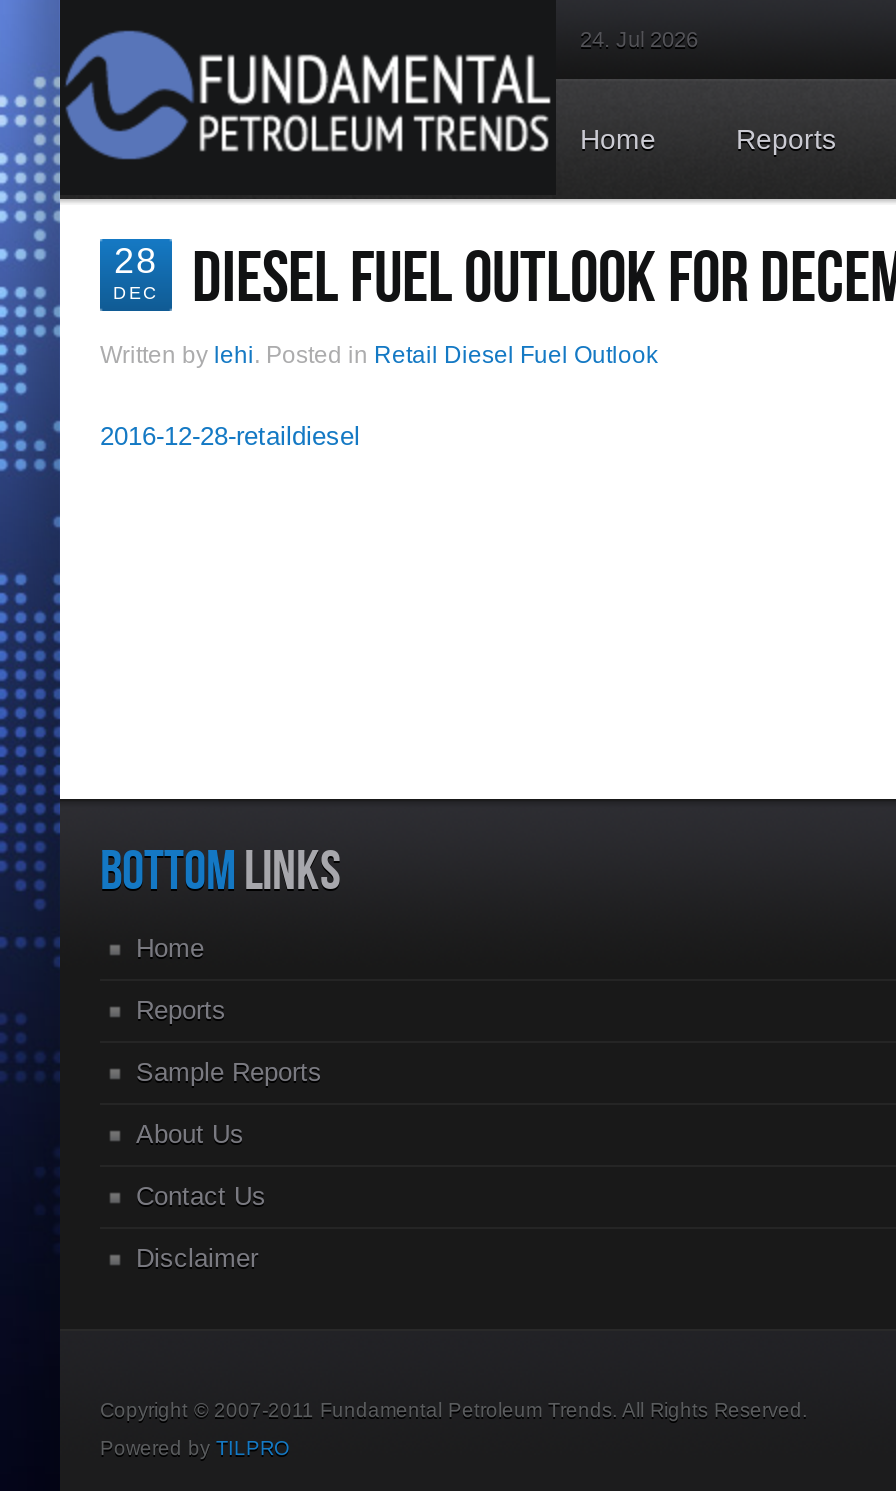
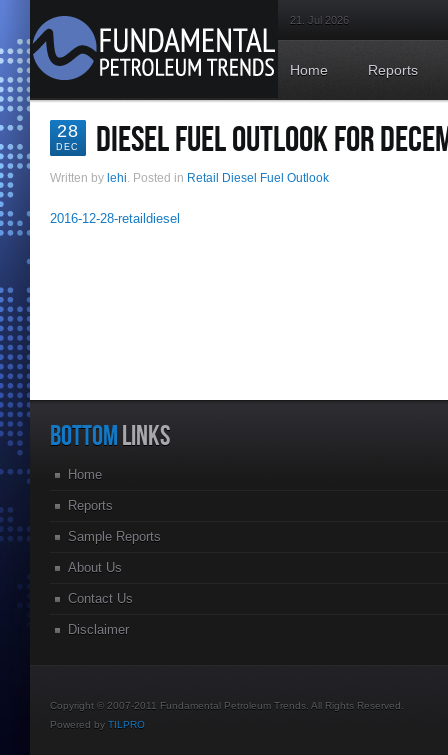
- 24. Jul 2026
+ 21. Jul 2026
